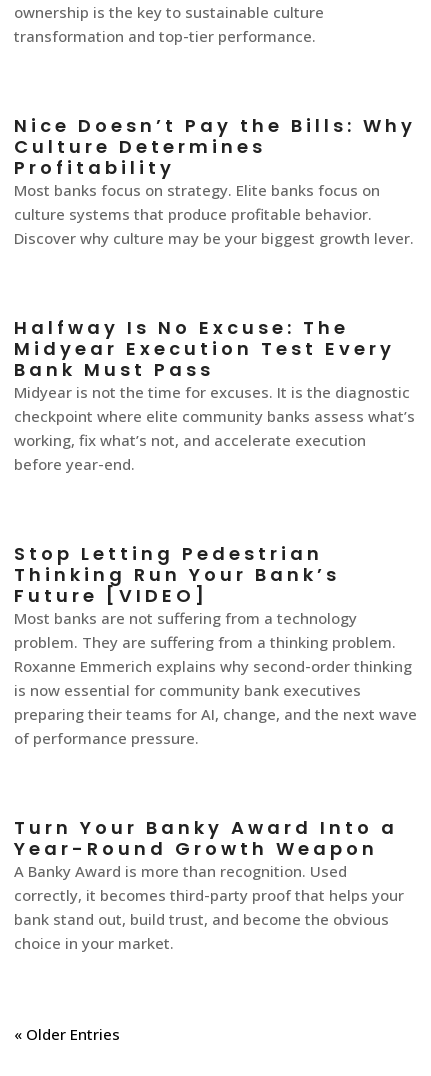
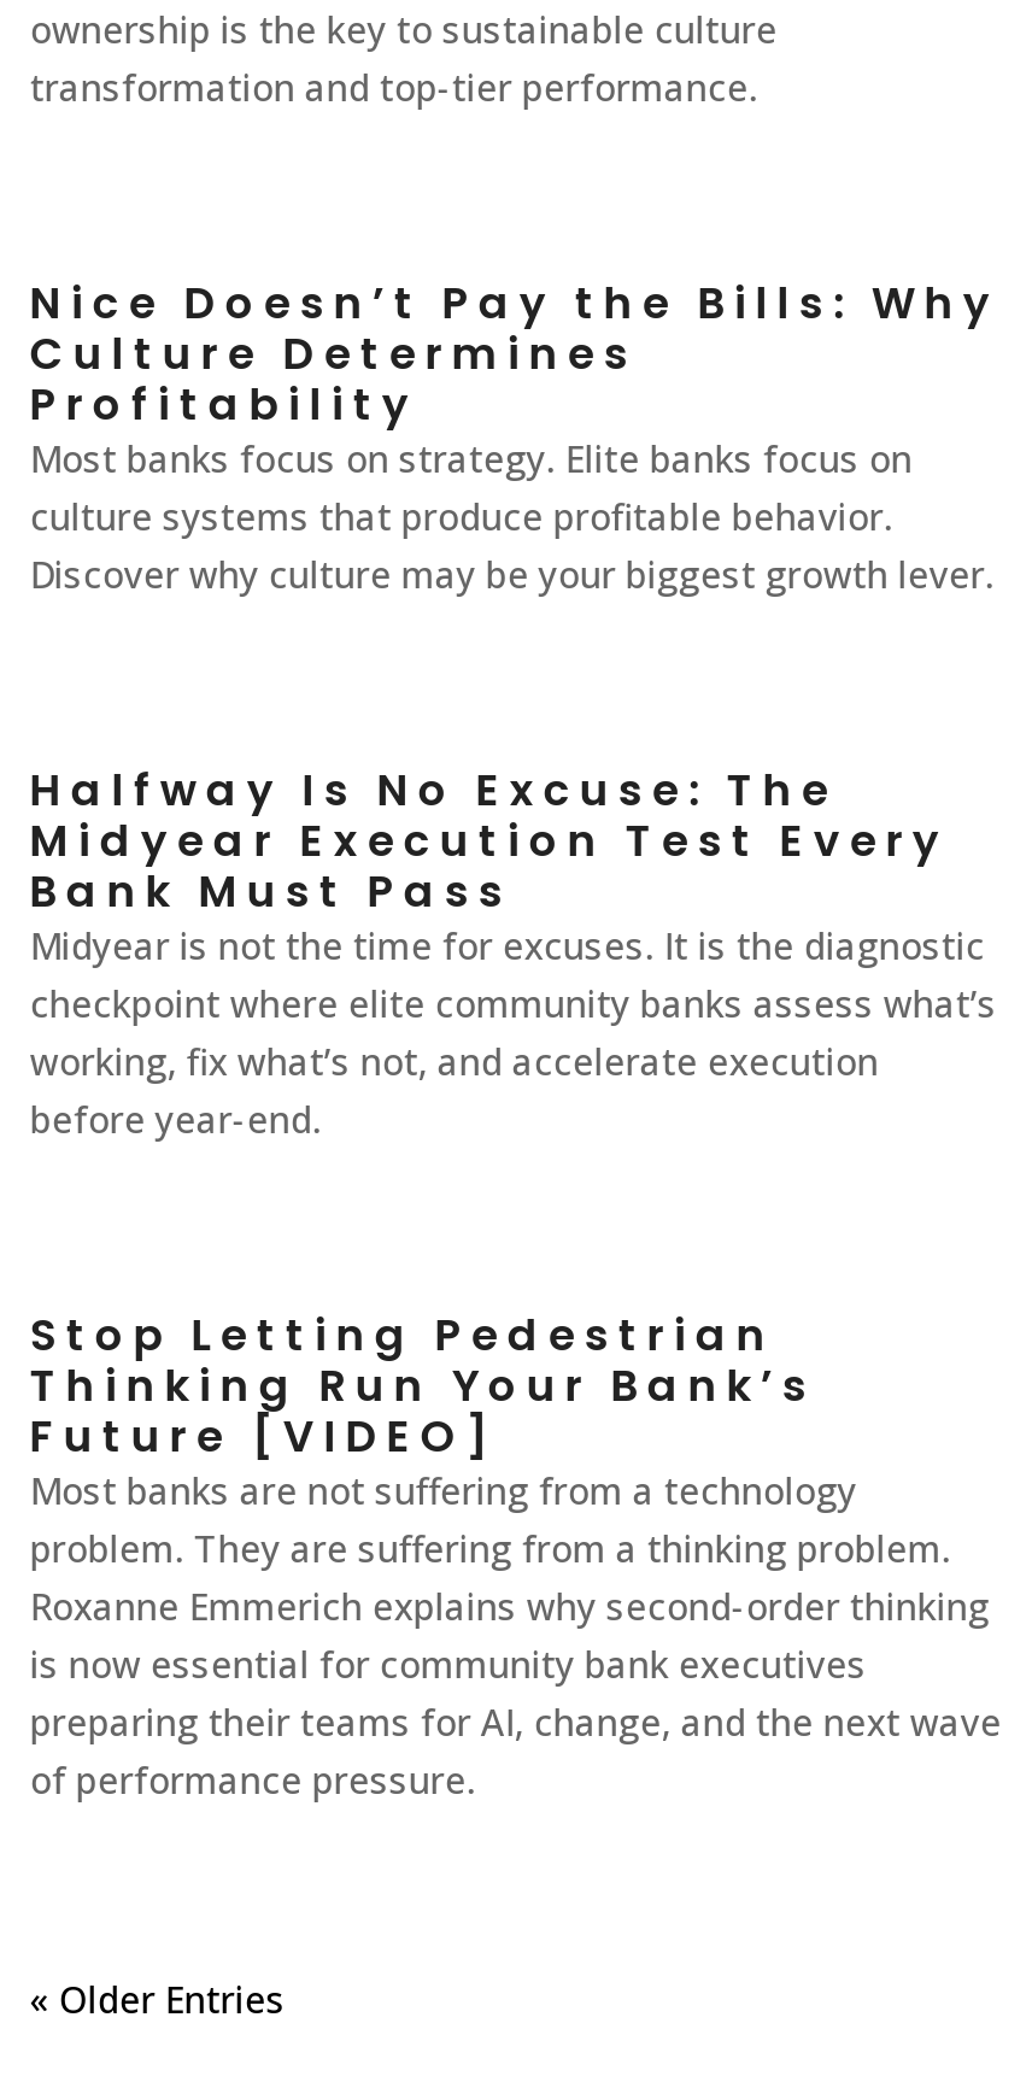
- Turn Your Banky Award Into a
- Year-Round Growth Weapon
- A Banky Award is more than recognition. Used
- correctly, it becomes third-party proof that helps your
- bank stand out, build trust, and become the obvious
- choice in your market.
